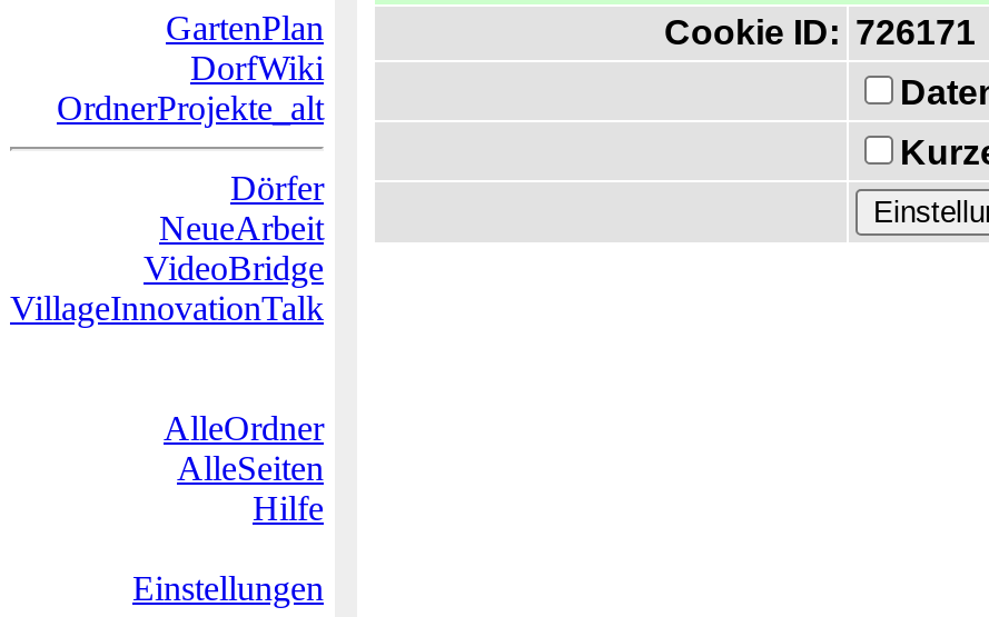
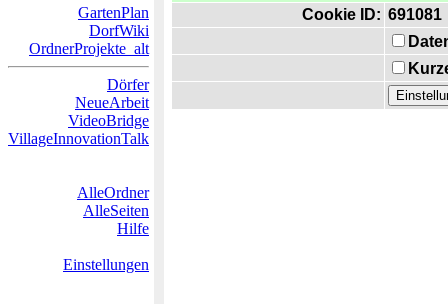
- Cookie ID: 726171
+ Cookie ID: 691081
